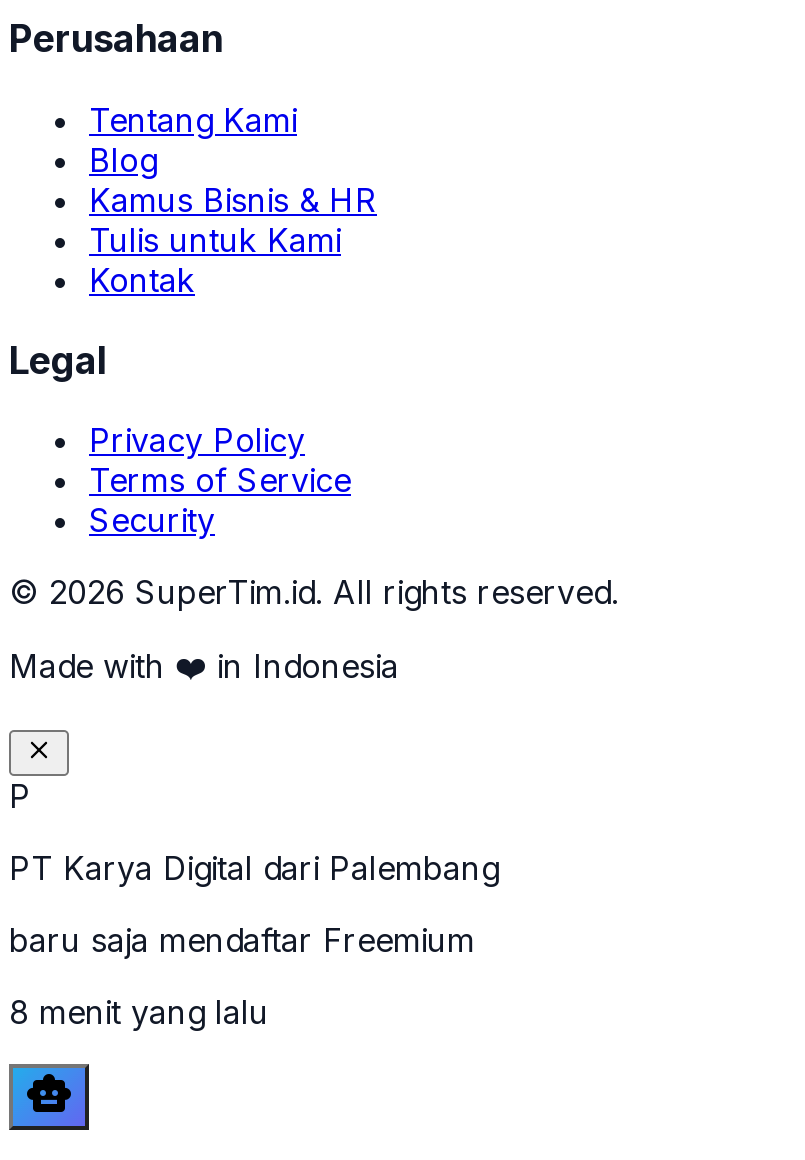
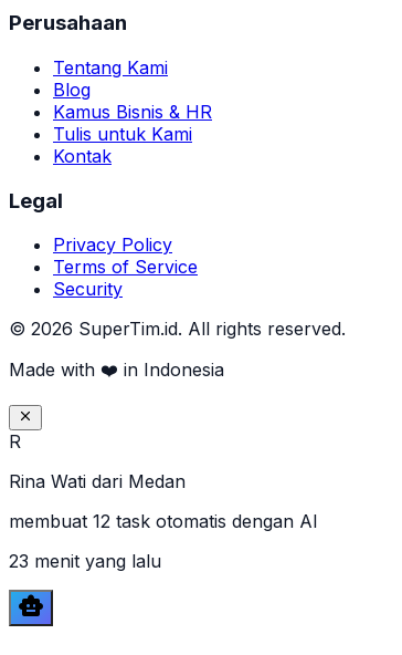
- P
+ R

- PT Karya Digital dari Palembang
+ Rina Wati dari Medan

- baru saja mendaftar Freemium
+ membuat 12 task otomatis dengan AI

- 8 menit yang lalu
+ 23 menit yang lalu
